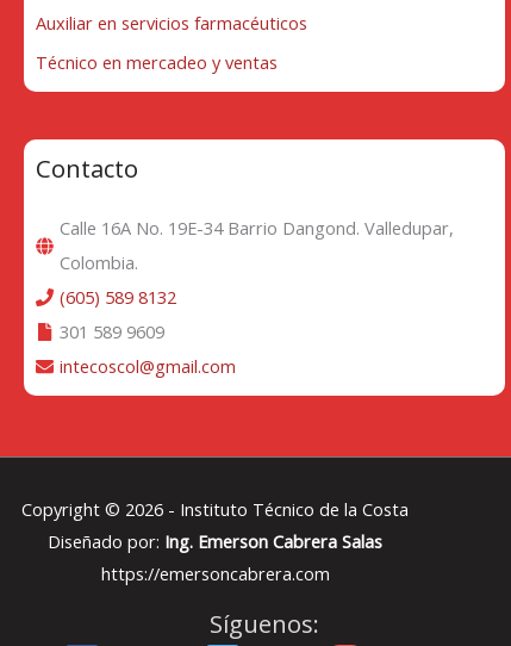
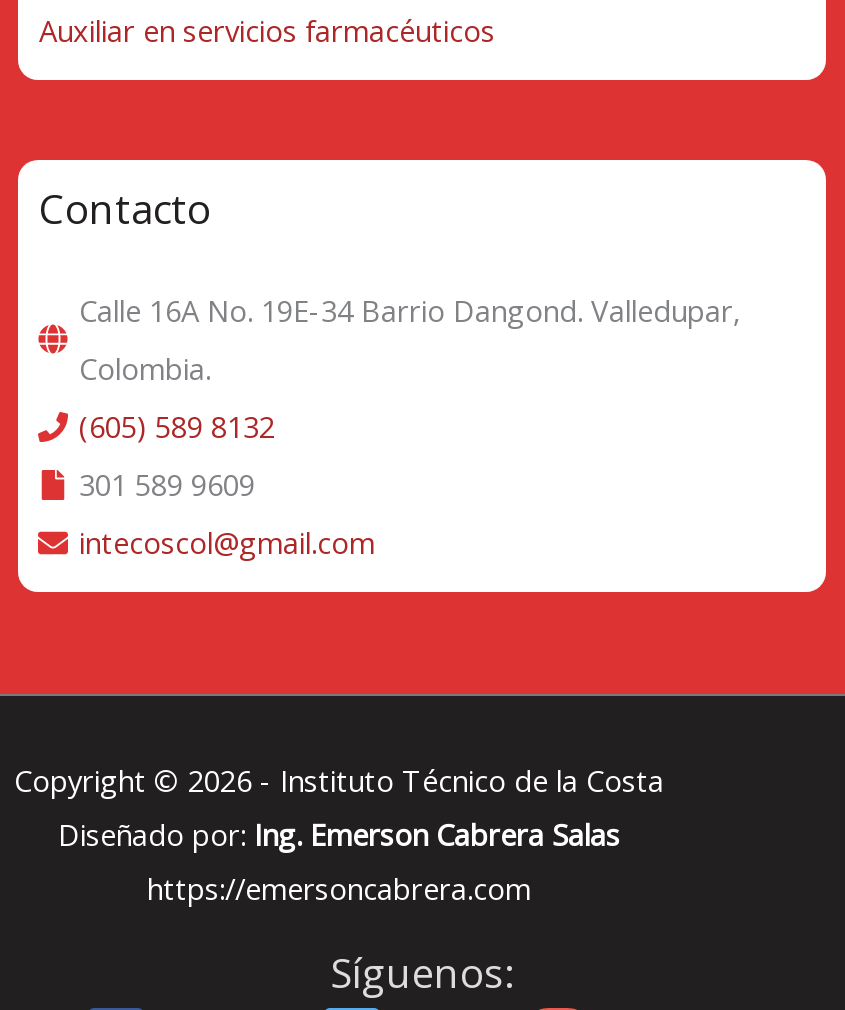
- Técnico en mercadeo y ventas
